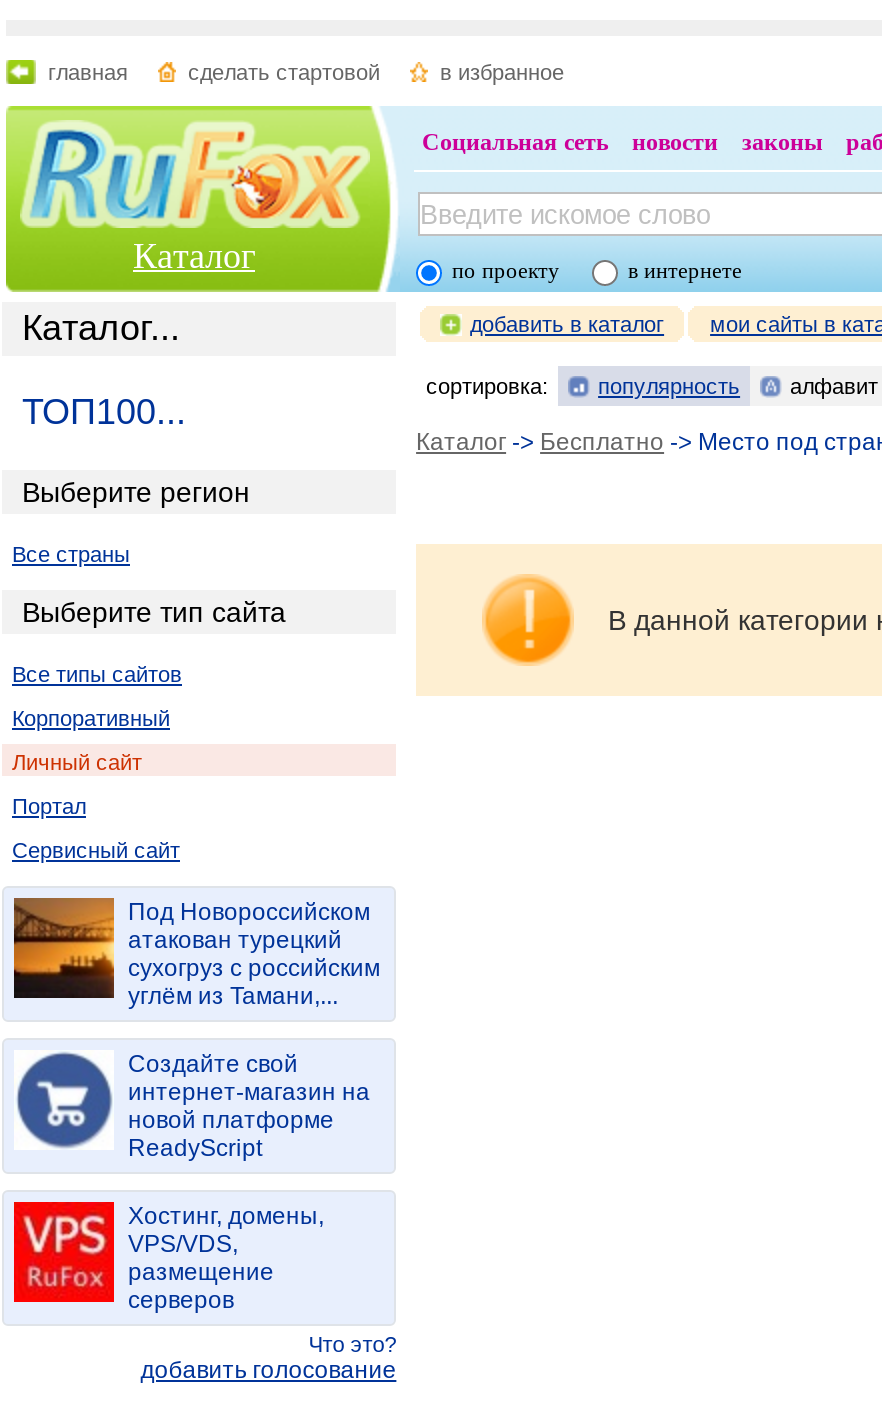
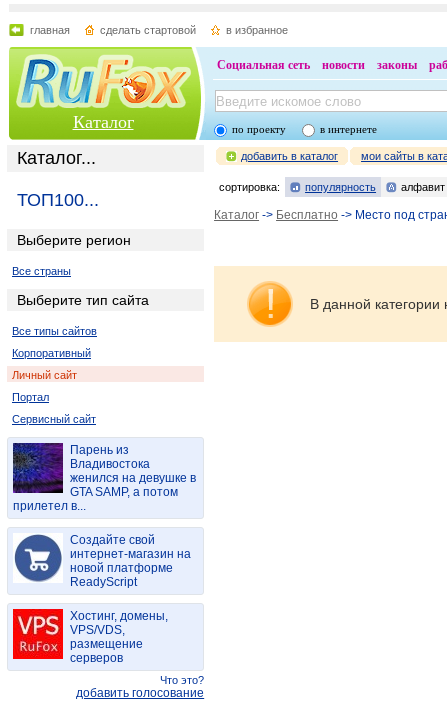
- [image]
- Под Новороссийском
- атакован турецкий
- сухогруз с российским
- углём из Тамани,...
+ [image]
+ Парень из
+ Владивостока
+ женился на девушке в
+ GTA SAMP, а потом
+ прилетел в...
